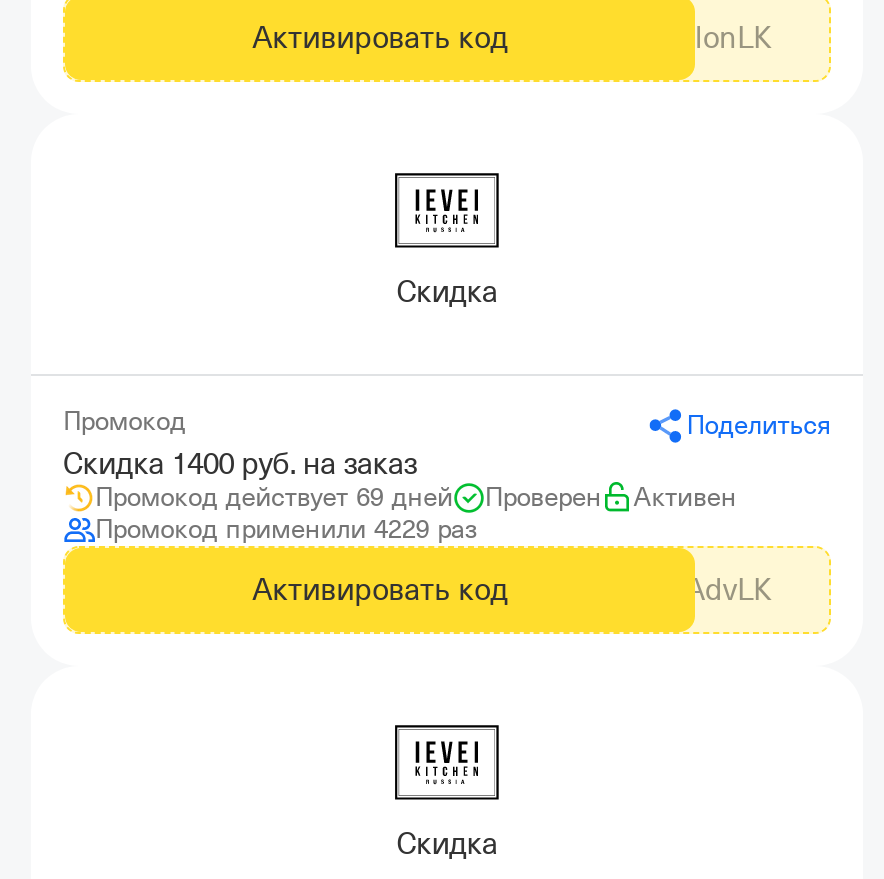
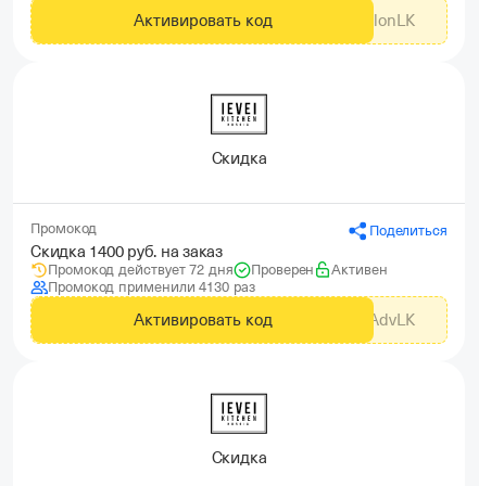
- Промокод действует 69 дней
+ Промокод действует 72 дня

- Промокод применили 4229 раз
+ Промокод применили 4130 раз
